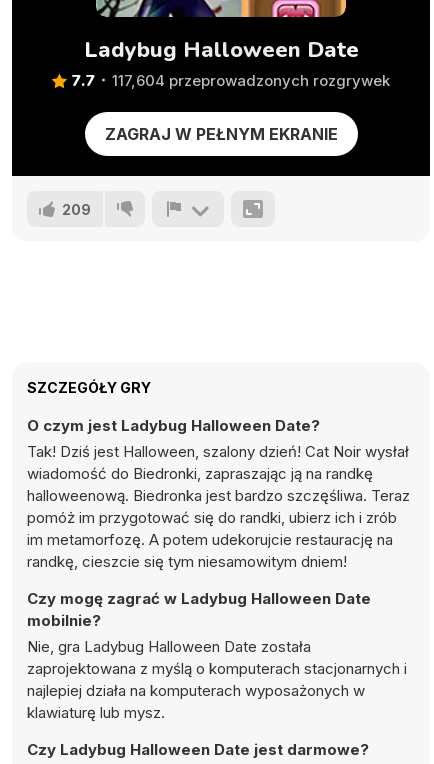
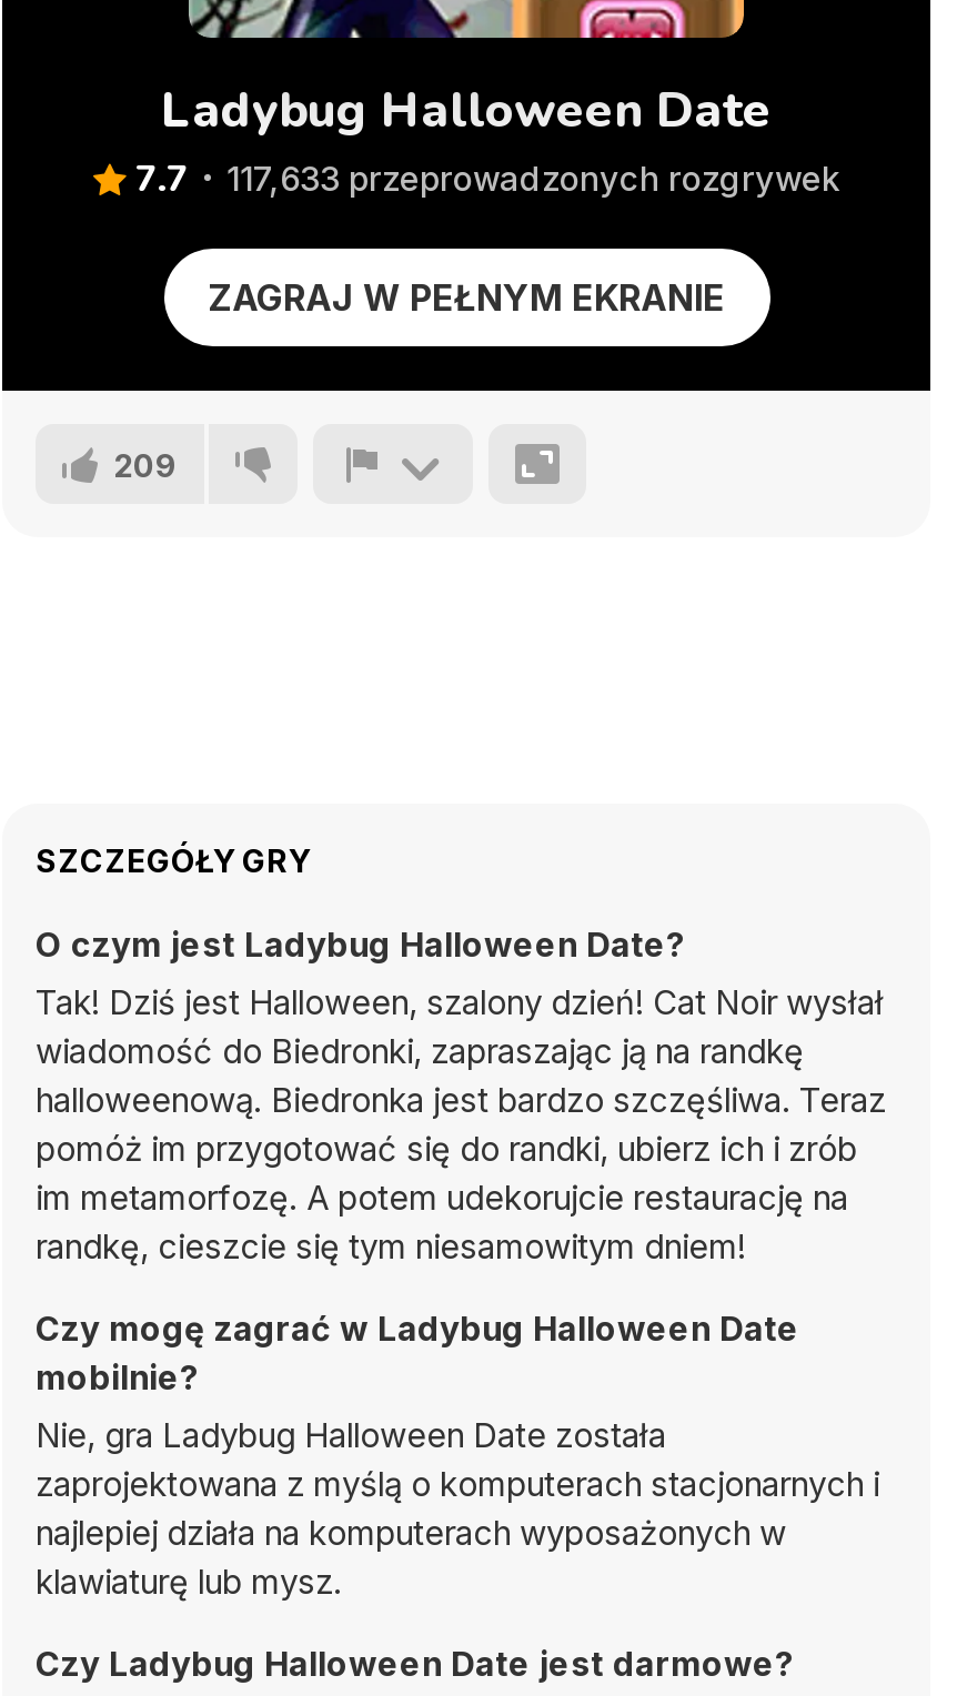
- 117,604 przeprowadzonych rozgrywek
+ 117,633 przeprowadzonych rozgrywek
